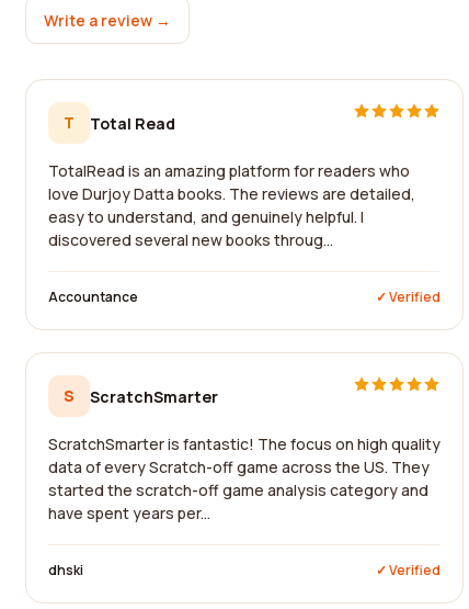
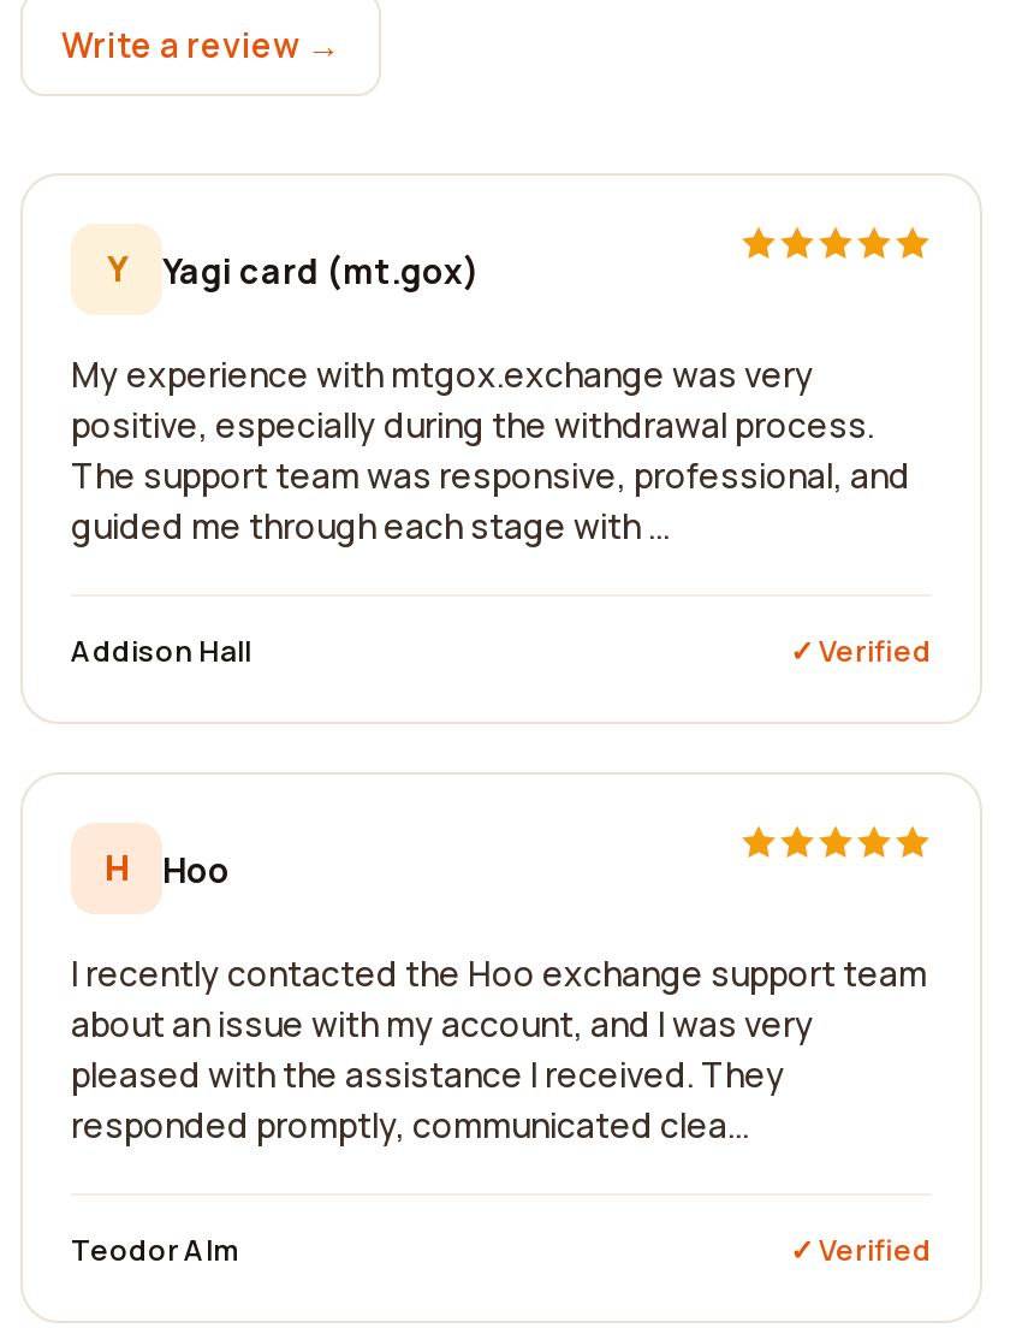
- T
- Total Read
+ Y
+ Yagi card (mt.gox)

- TotalRead is an amazing platform for readers who
- love Durjoy Datta books. The reviews are detailed,
- easy to understand, and genuinely helpful. I
- discovered several new books throug...
+ My experience with mtgox.exchange was very
+ positive, especially during the withdrawal process.
+ The support team was responsive, professional, and
+ guided me through each stage with ...

- Accountance
+ Addison Hall

- S
- ScratchSmarter
+ H
+ Hoo

- ScratchSmarter is fantastic! The focus on high quality
- data of every Scratch-off game across the US. They
- started the scratch-off game analysis category and
- have spent years per...
+ I recently contacted the Hoo exchange support team
+ about an issue with my account, and I was very
+ pleased with the assistance I received. They
+ responded promptly, communicated clea...

- dhski
+ Teodor Alm
